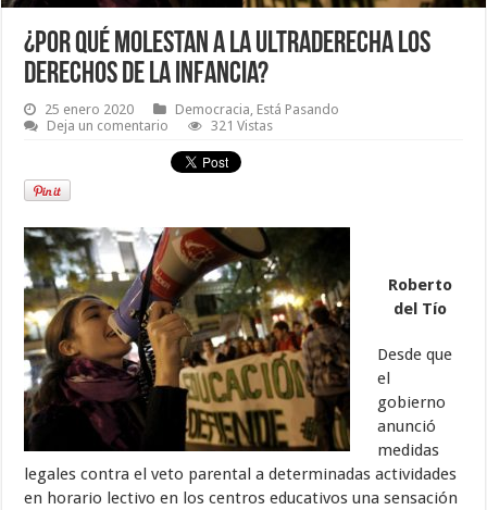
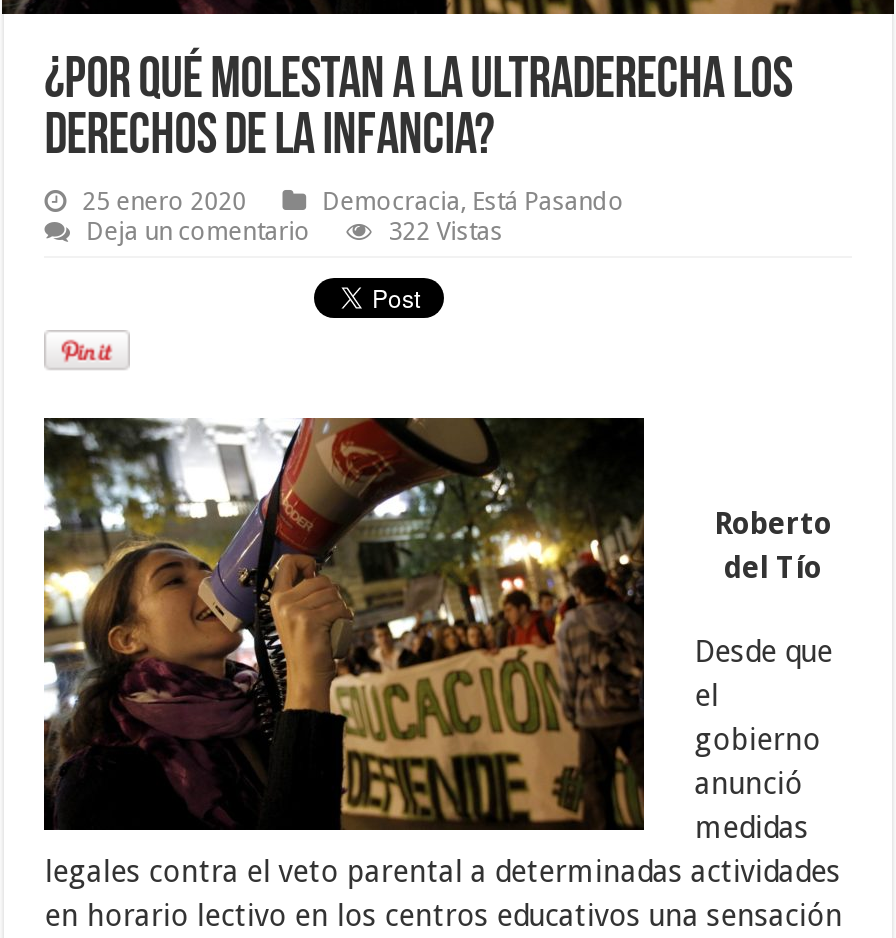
- 321 Vistas
+ 322 Vistas
